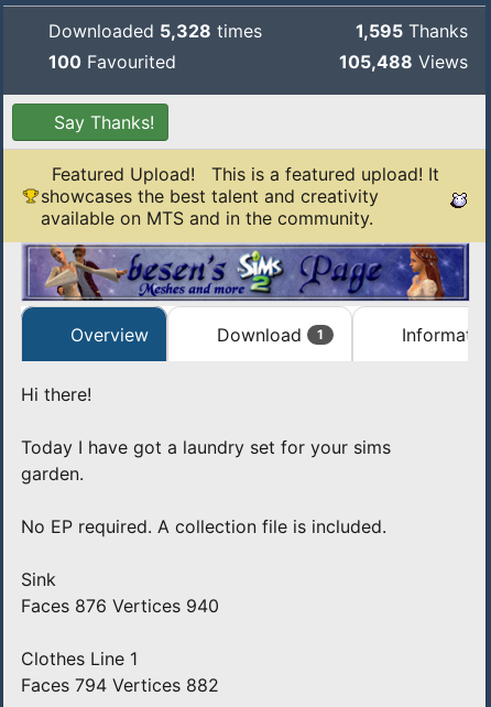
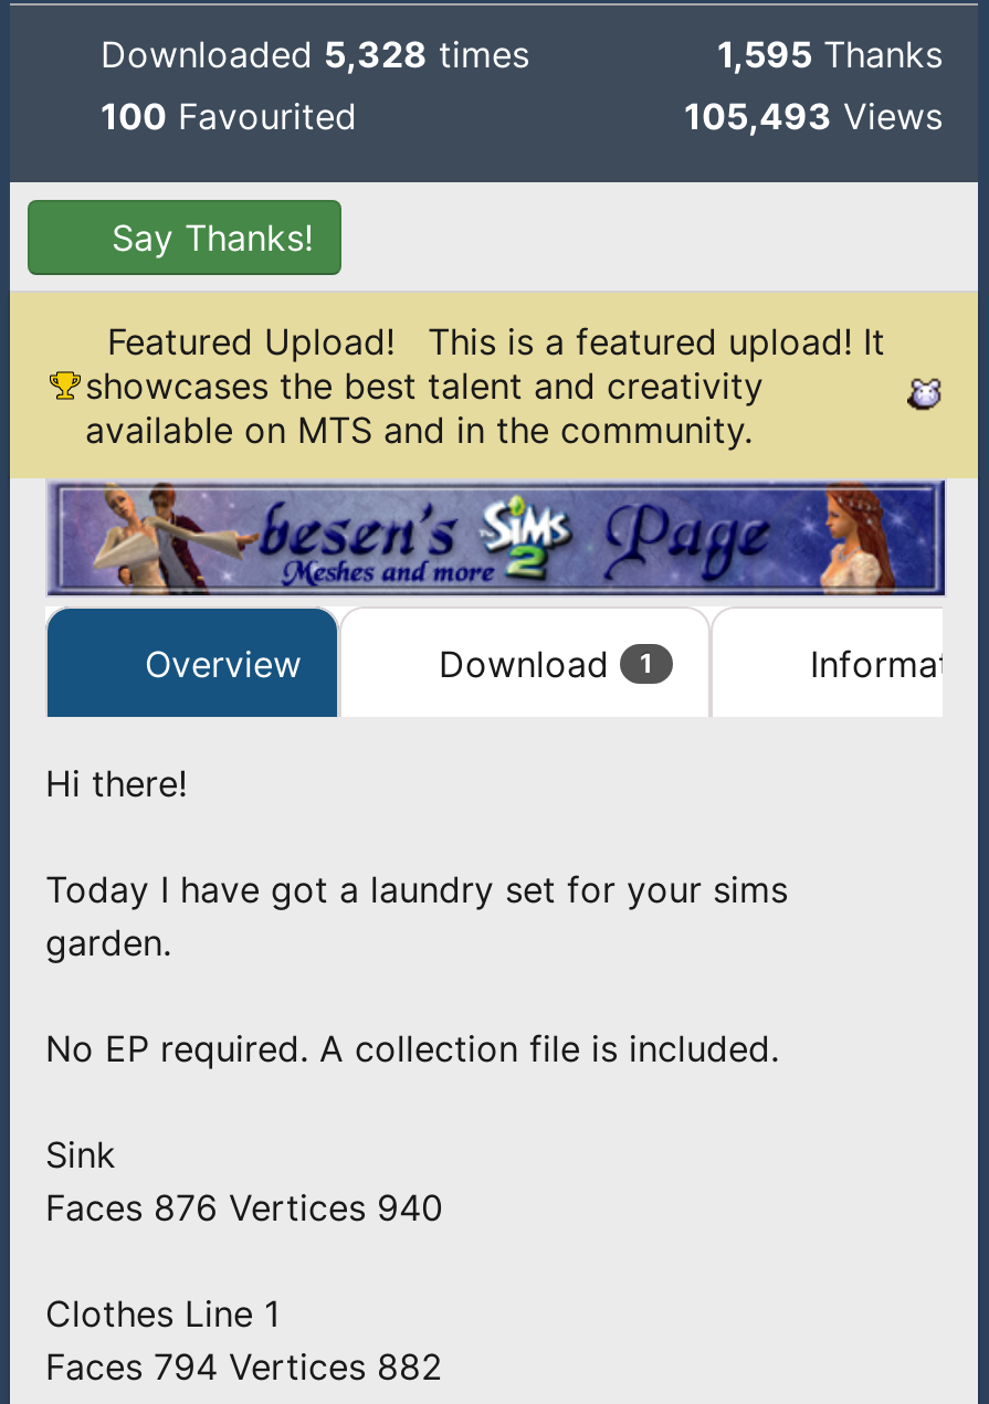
- 105,488 Views
+ 105,493 Views
